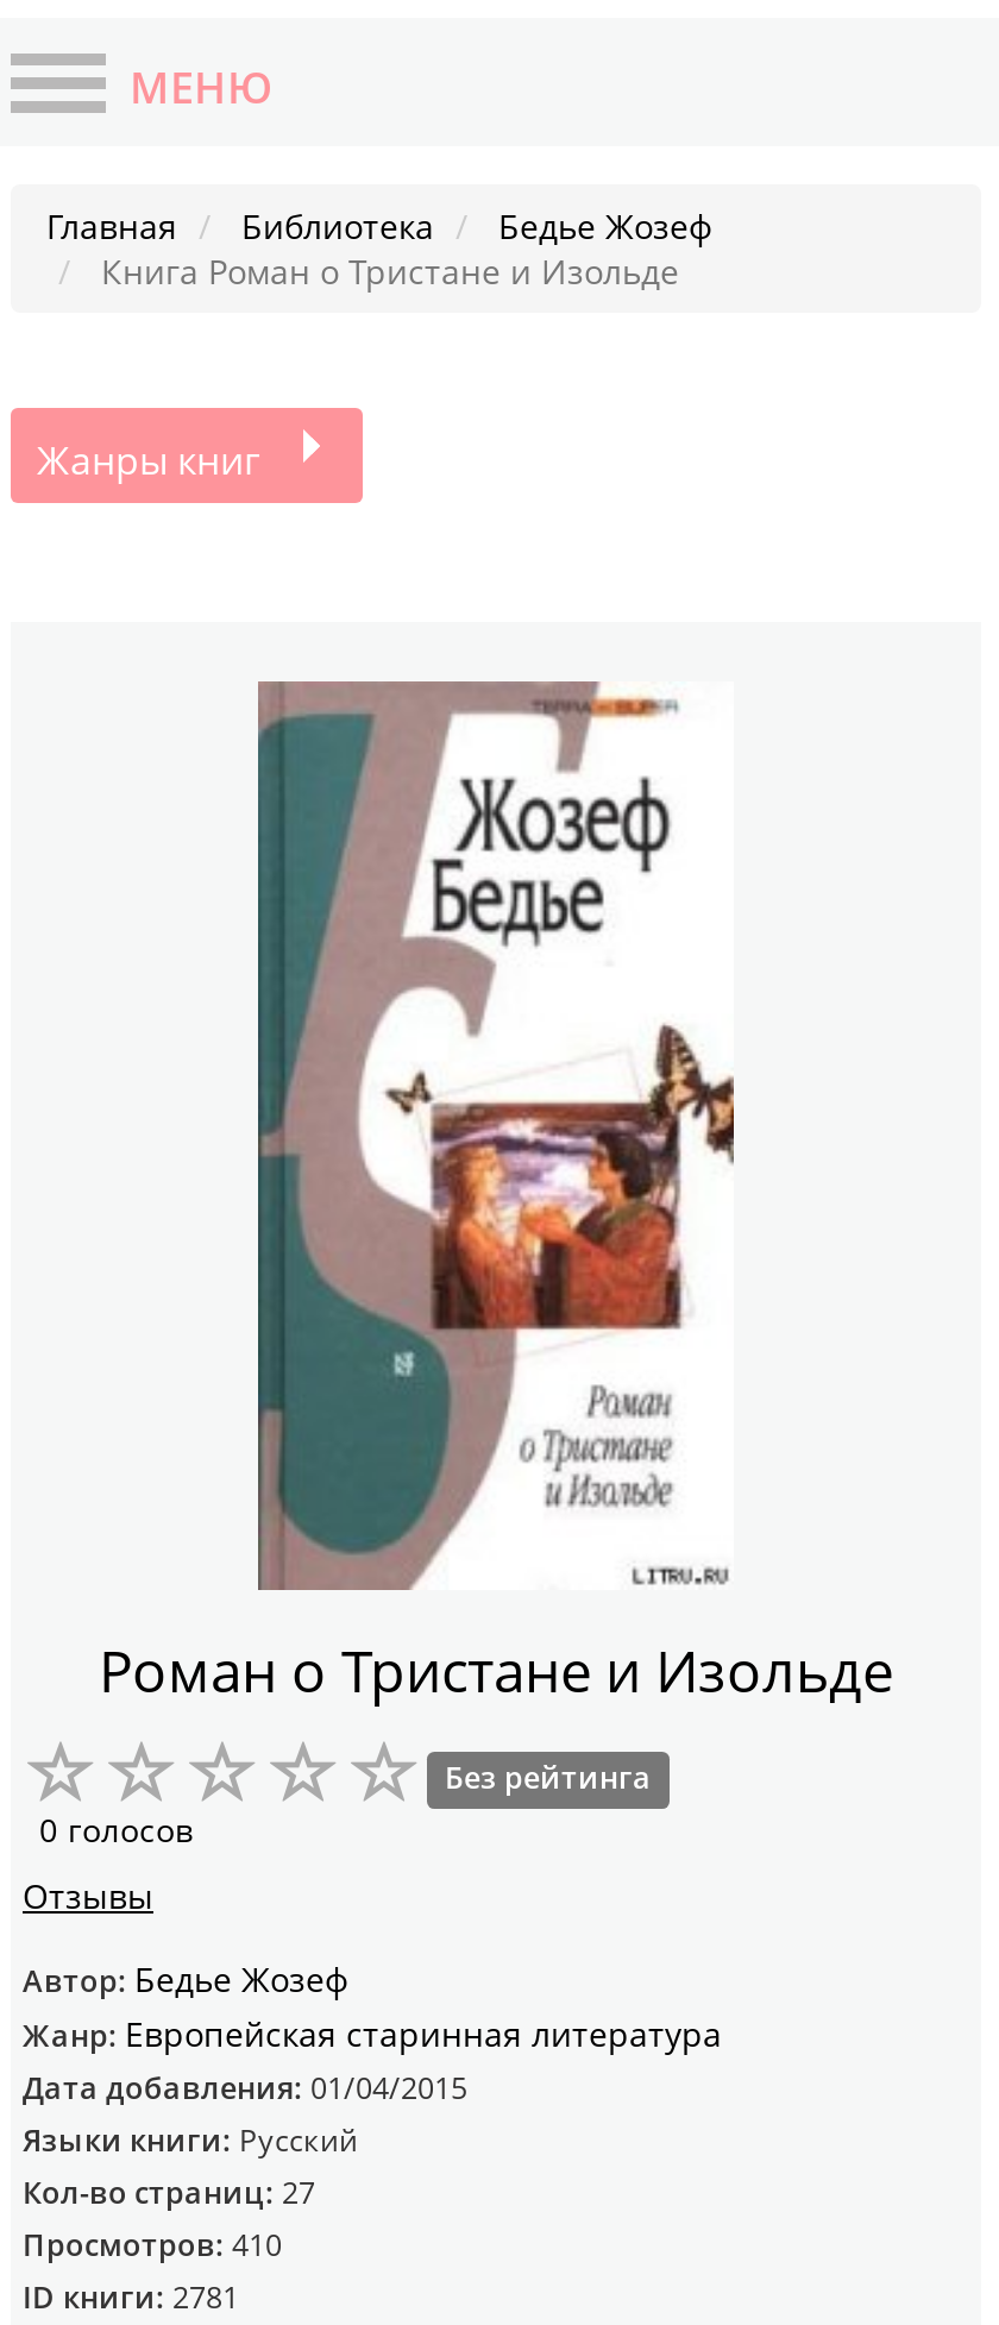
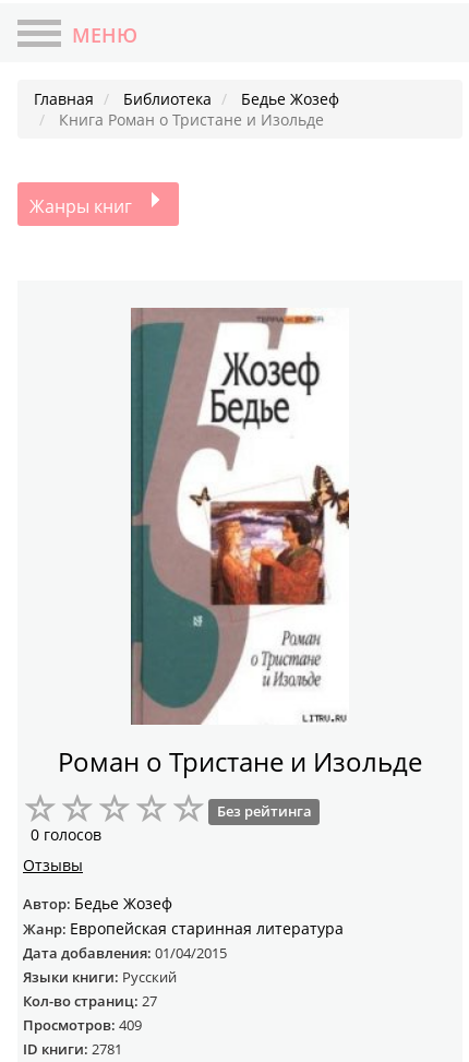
- Просмотров: 410
+ Просмотров: 409
